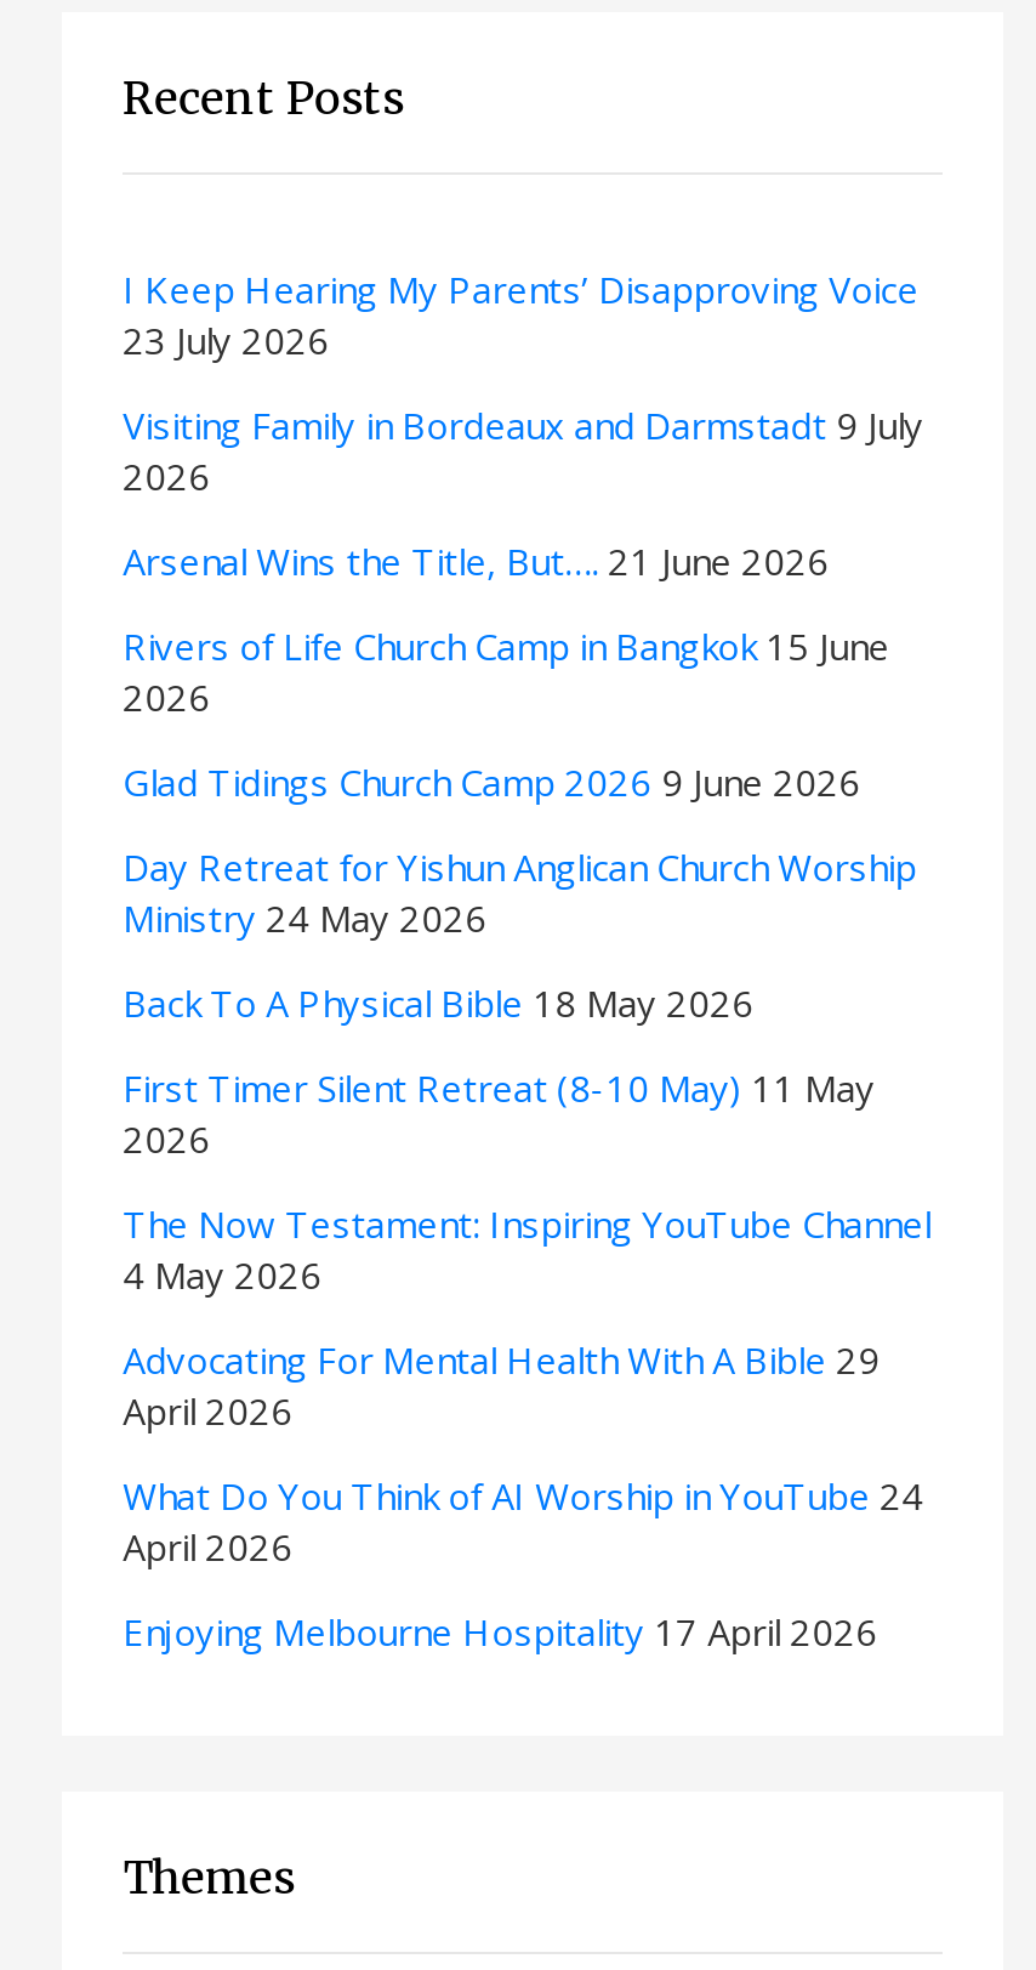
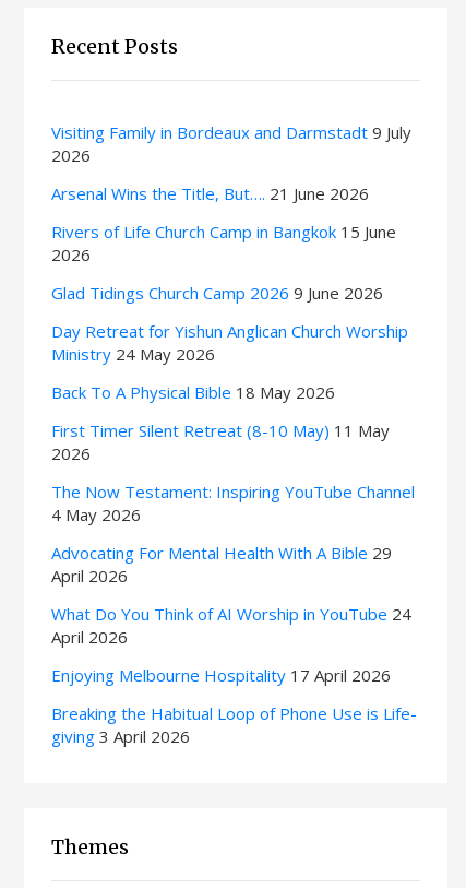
- I Keep Hearing My Parents’ Disapproving Voice
- 23 July 2026

moved up: Visiting Family in Bordeaux and Darmstadt 9 July | 2026 | Arsenal Wins the Title, But…. 21 June 2026 | ... | April 2026 | Enjoying Melbourne Hospitality 17 April 2026

+ Breaking the Habitual Loop of Phone Use is Life-
+ giving 3 April 2026
